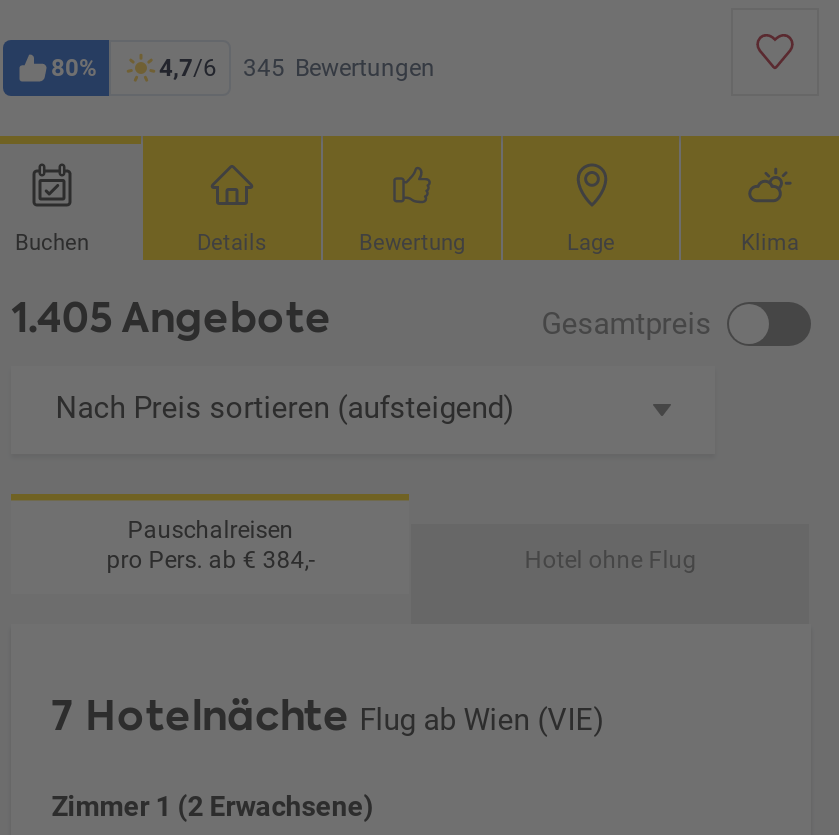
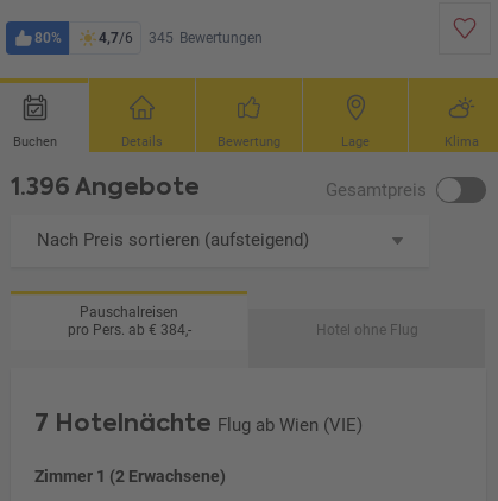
- 1.405 Angebote
+ 1.396 Angebote
